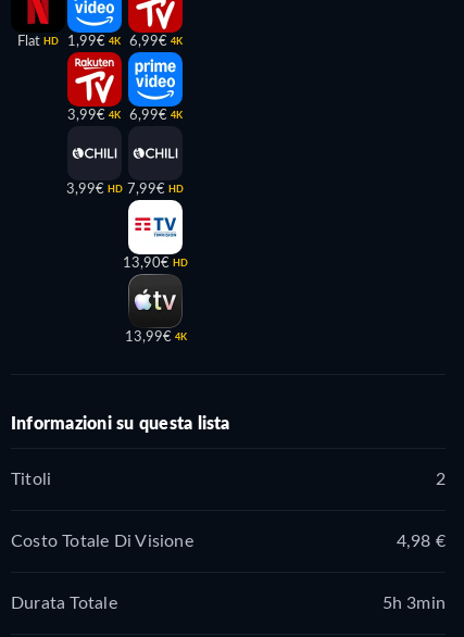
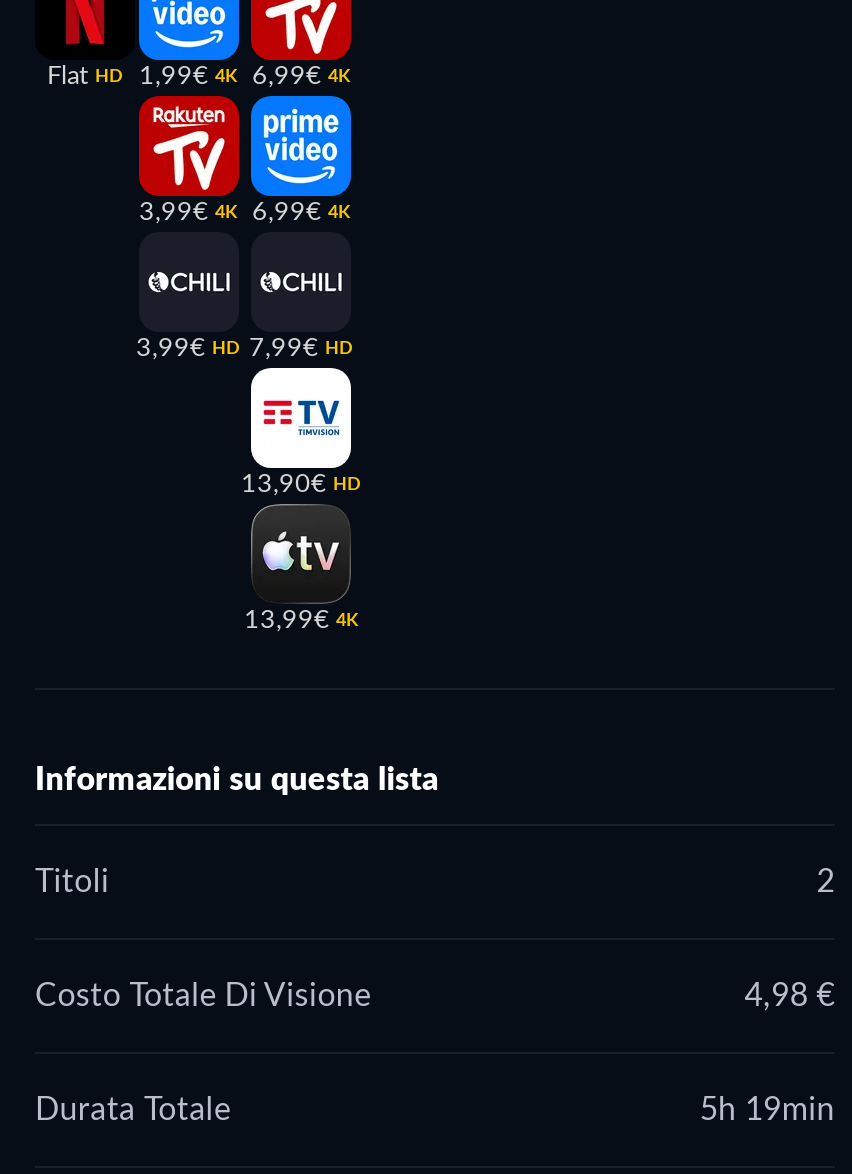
- 5h 3min
+ 5h 19min
